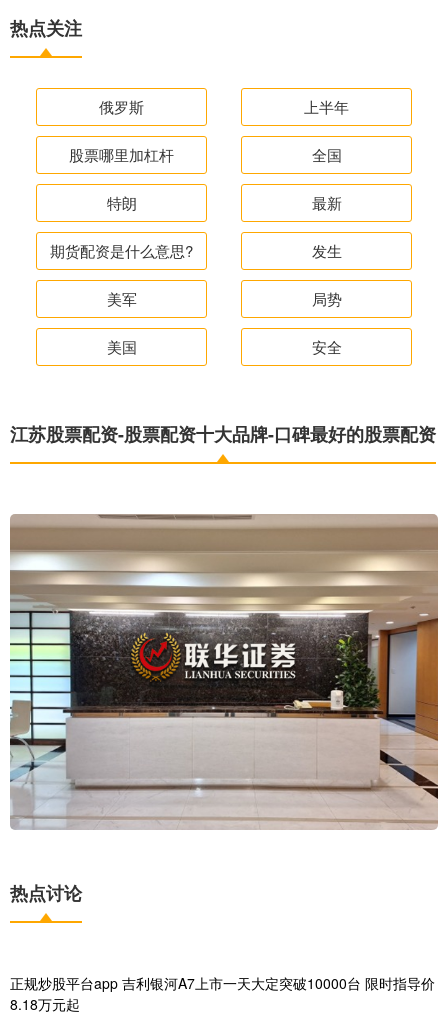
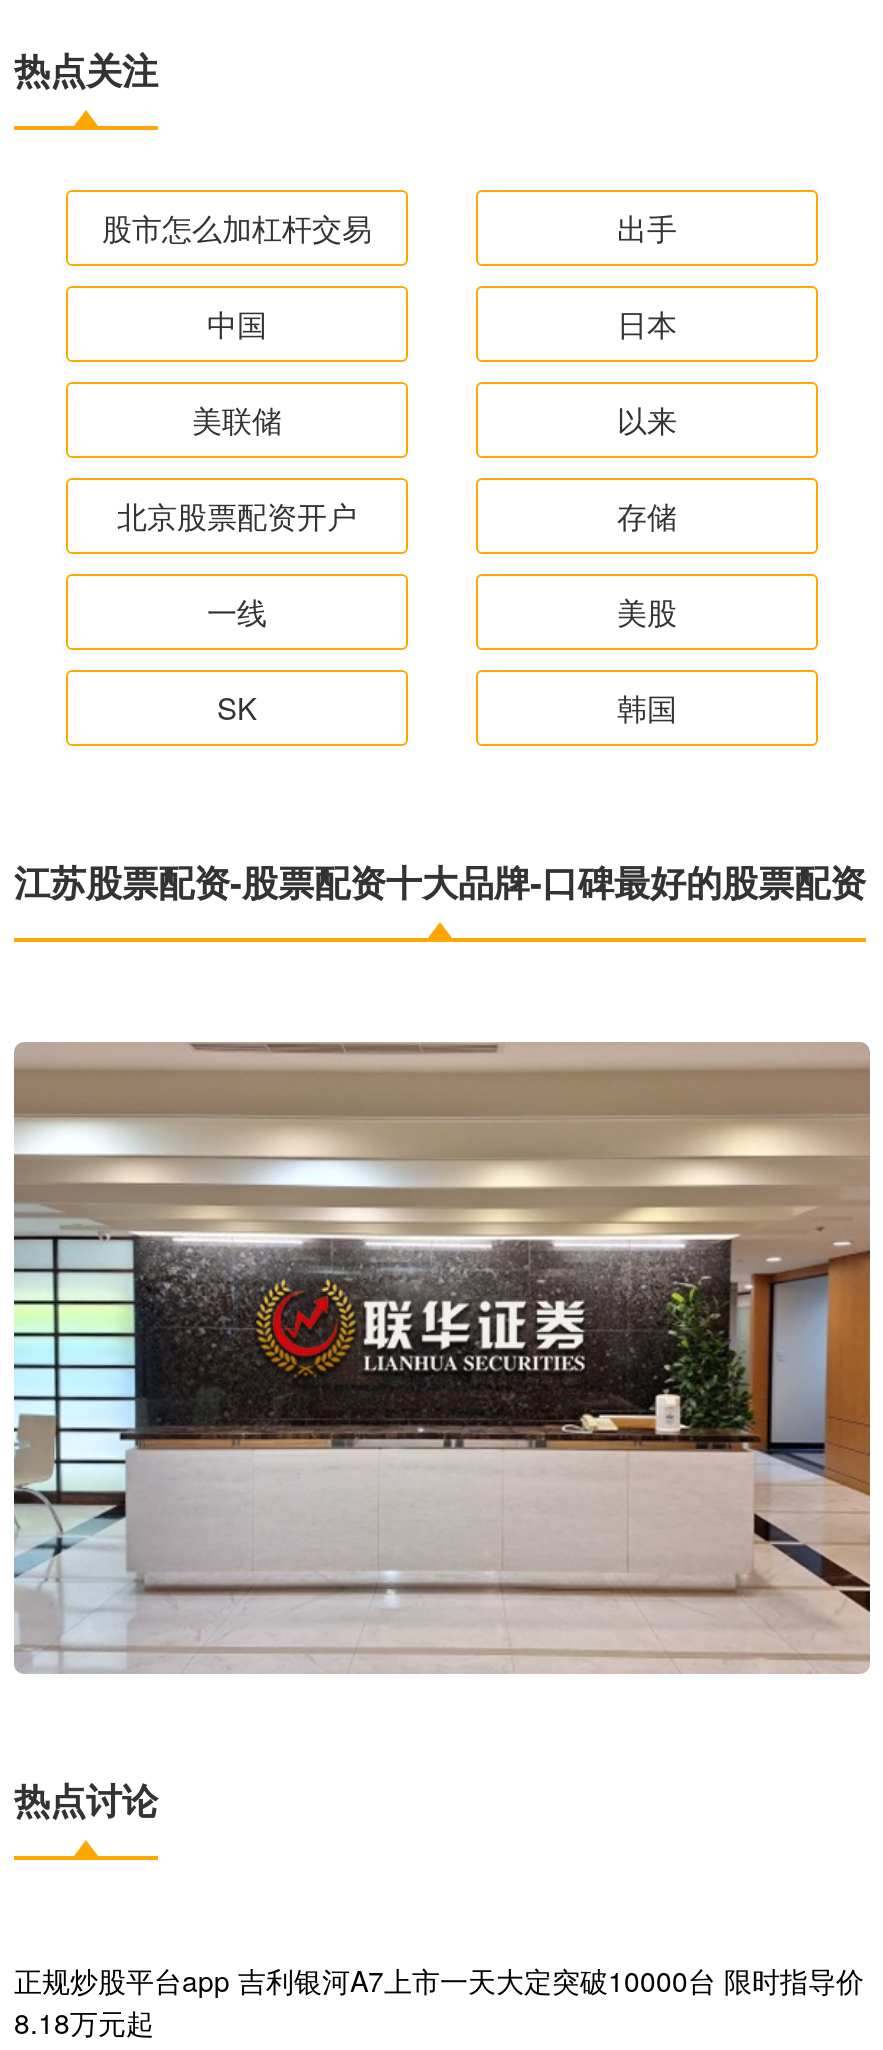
- 俄罗斯
- 上半年
+ 股市怎么加杠杆交易
+ 出手

- 股票哪里加杠杆
- 全国
+ 中国
+ 日本

- 特朗
- 最新
+ 美联储
+ 以来

- 期货配资是什么意思?
- 发生
+ 北京股票配资开户
+ 存储

- 美军
- 局势
+ 一线
+ 美股

- 美国
- 安全
+ SK
+ 韩国
